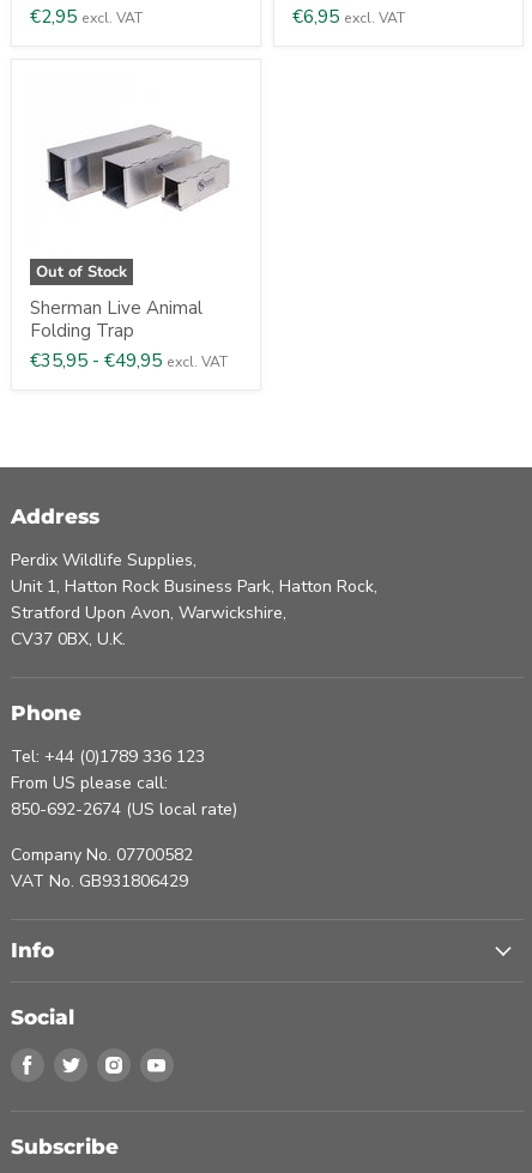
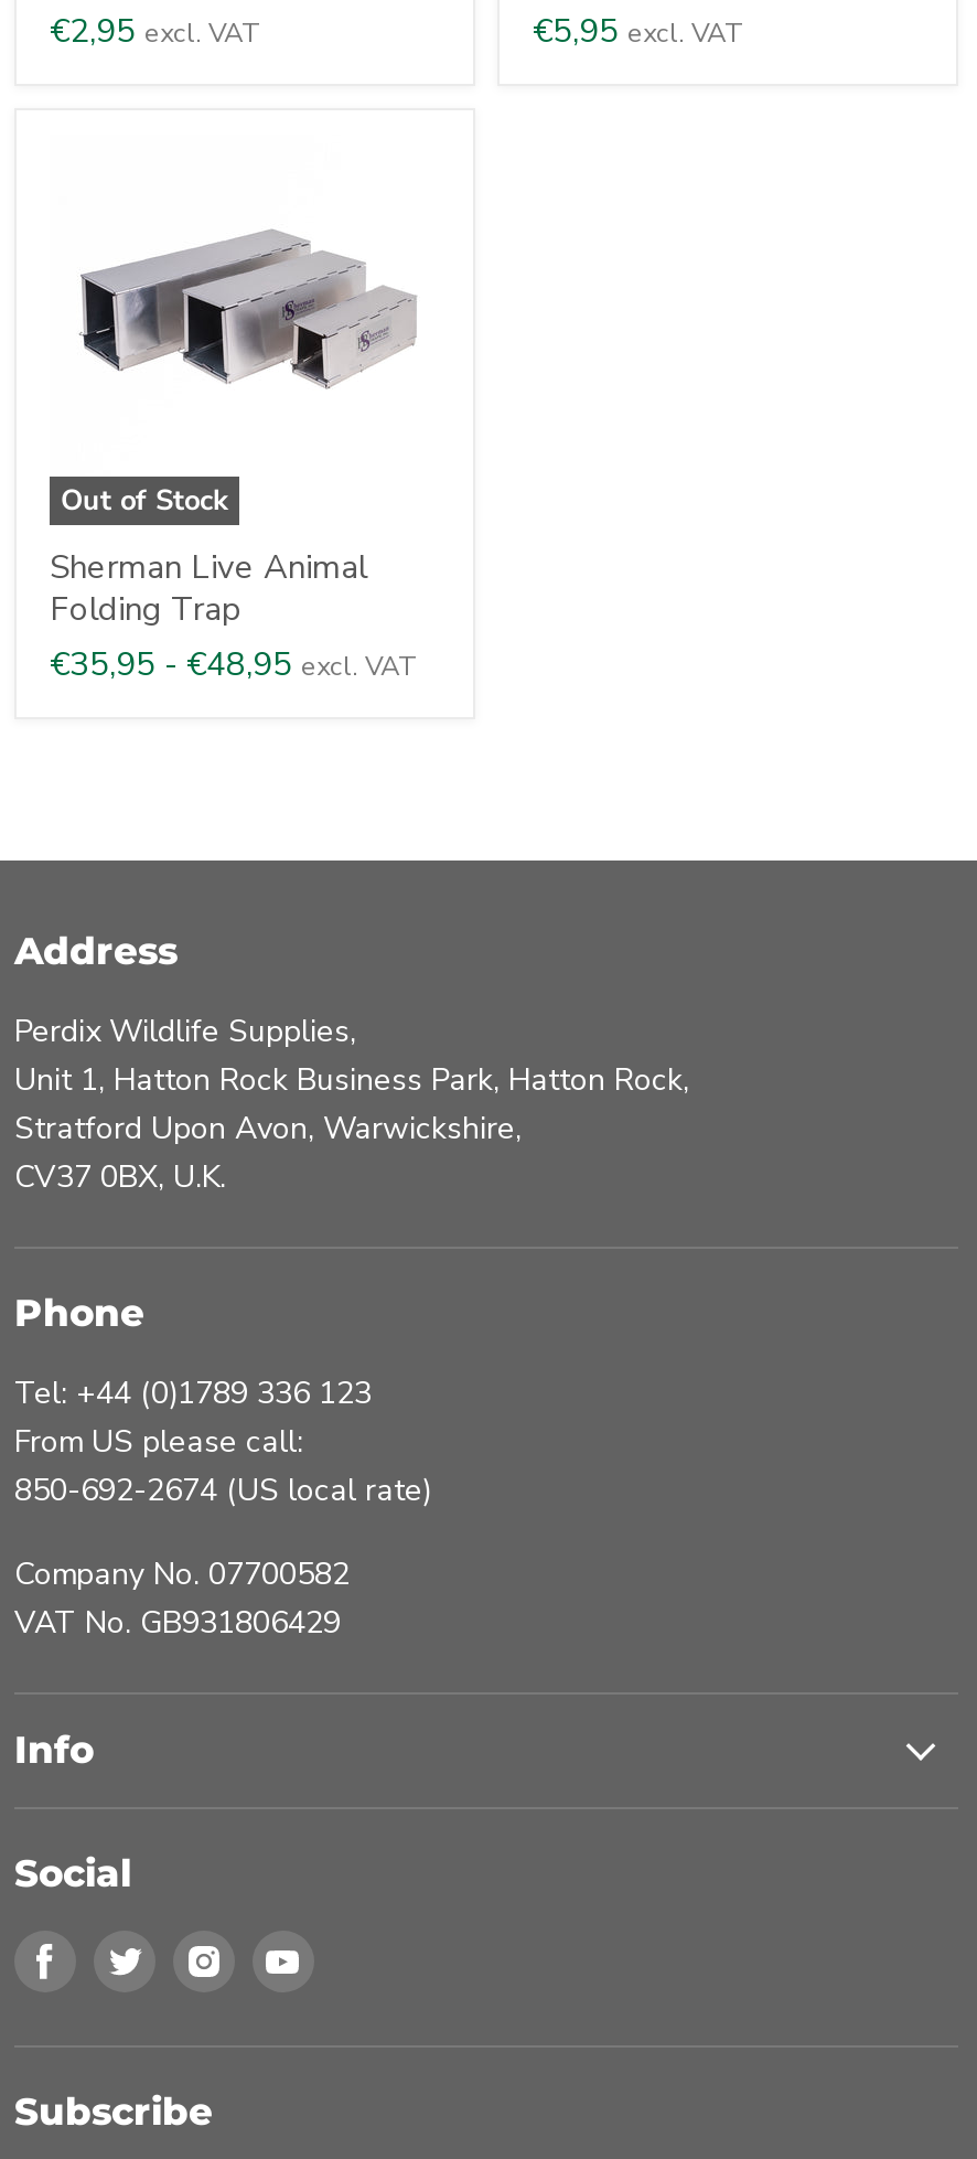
- €6,95 excl. VAT
+ €5,95 excl. VAT

- €35,95 - €49,95 excl. VAT
+ €35,95 - €48,95 excl. VAT
